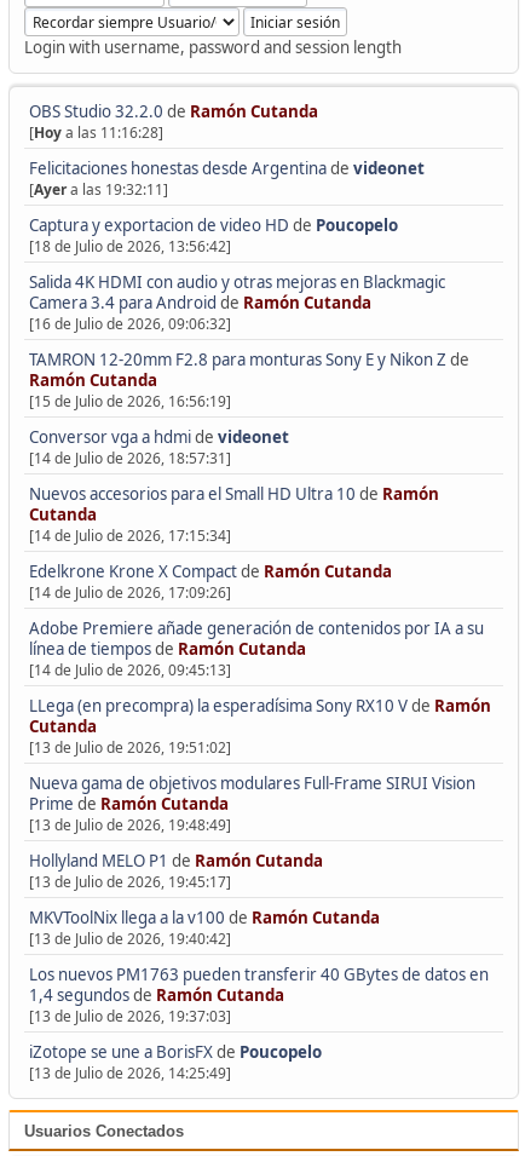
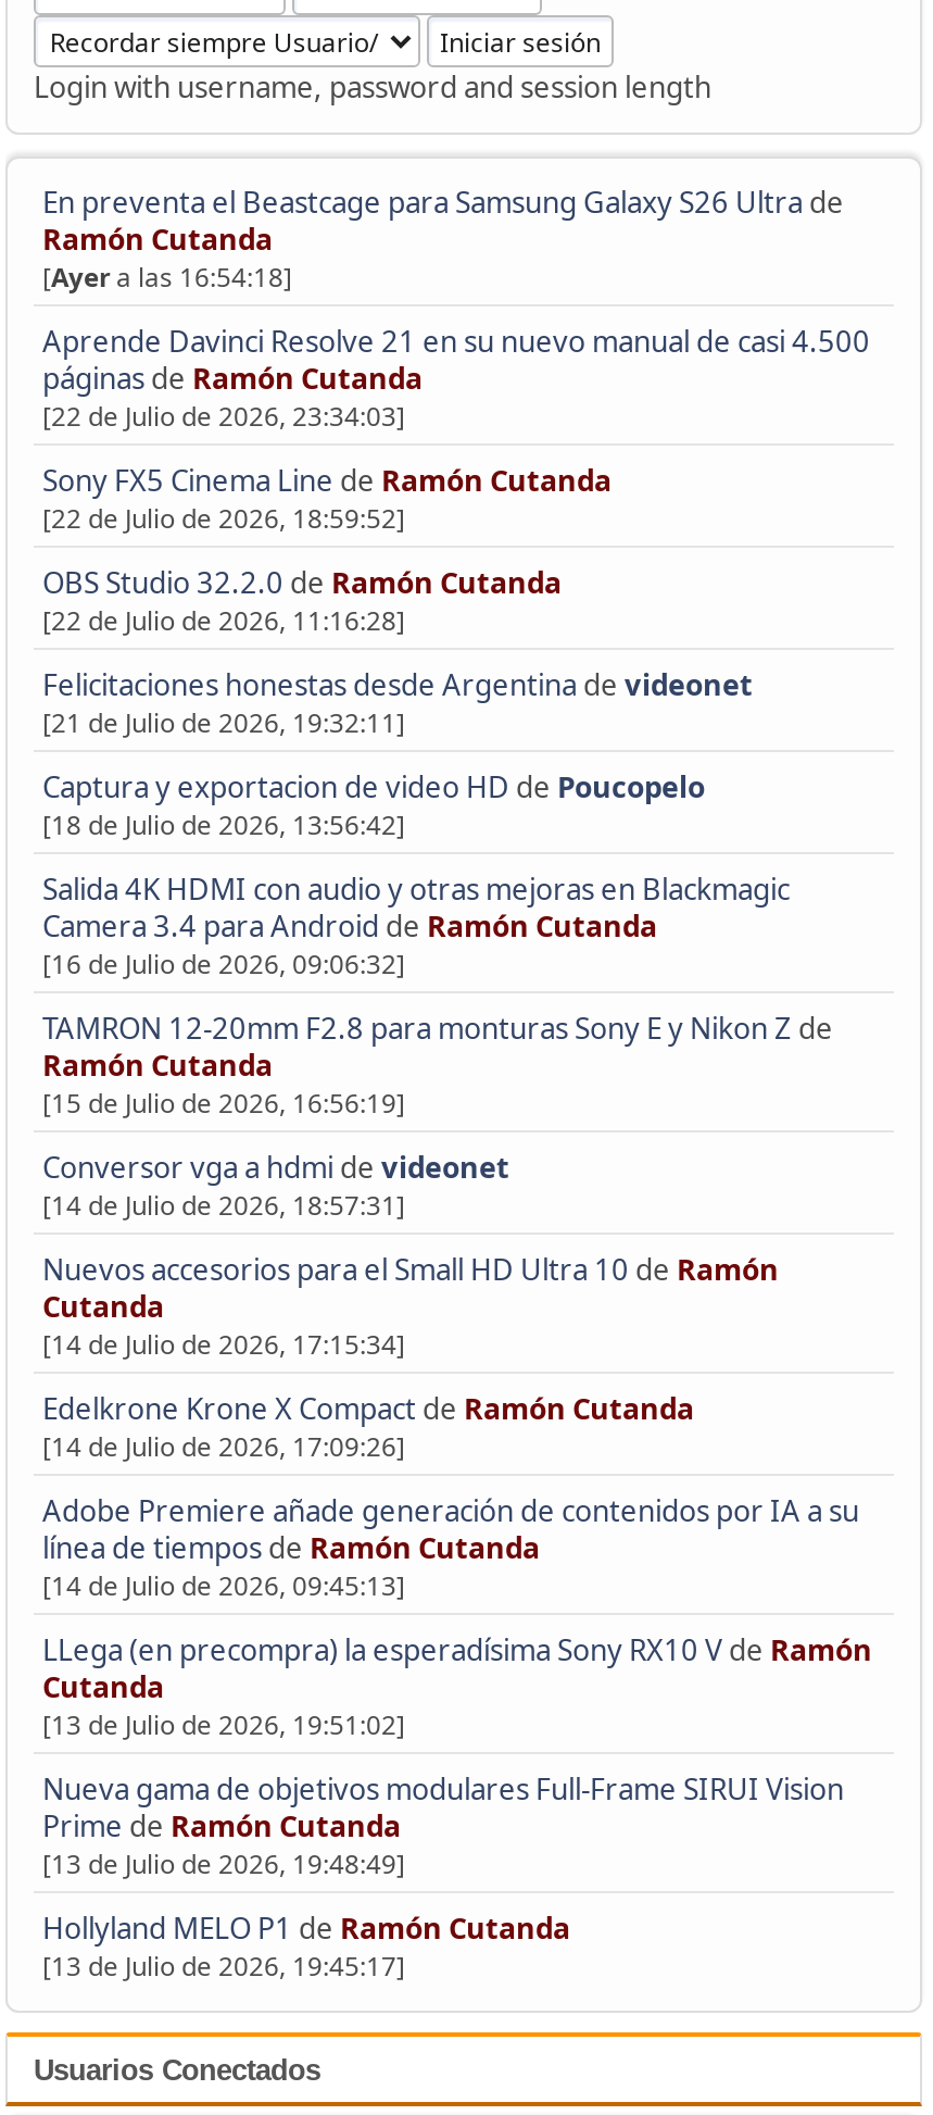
+ En preventa el Beastcage para Samsung Galaxy S26 Ultra de
+ Ramón Cutanda
+ [Ayer a las 16:54:18]
+ Aprende Davinci Resolve 21 en su nuevo manual de casi 4.500
+ páginas de Ramón Cutanda
+ [22 de Julio de 2026, 23:34:03]
+ Sony FX5 Cinema Line de Ramón Cutanda
+ [22 de Julio de 2026, 18:59:52]

moved down: OBS Studio 32.2.0 de Ramón Cutanda

- [Hoy a las 11:16:28]
+ [22 de Julio de 2026, 11:16:28]

moved down: Felicitaciones honestas desde Argentina de videonet

- [Ayer a las 19:32:11]
+ [21 de Julio de 2026, 19:32:11]

moved down: Captura y exportacion de video HD de Poucopelo | [18 de Julio de 2026, 13:56:42] | Salida 4K HDMI con audio y otras mejoras en Blackmagic | ... | Hollyland MELO P1 de Ramón Cutanda | [13 de Julio de 2026, 19:45:17]

- MKVToolNix llega a la v100 de Ramón Cutanda
- [13 de Julio de 2026, 19:40:42]
- Los nuevos PM1763 pueden transferir 40 GBytes de datos en
- 1,4 segundos de Ramón Cutanda
- [13 de Julio de 2026, 19:37:03]
- iZotope se une a BorisFX de Poucopelo
- [13 de Julio de 2026, 14:25:49]
